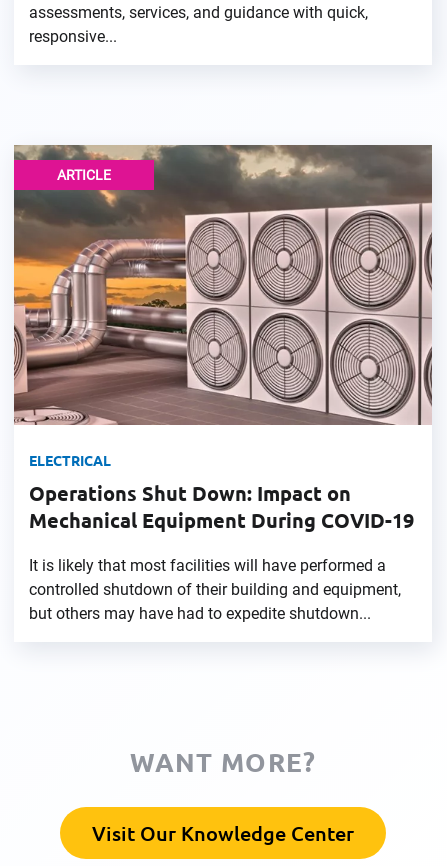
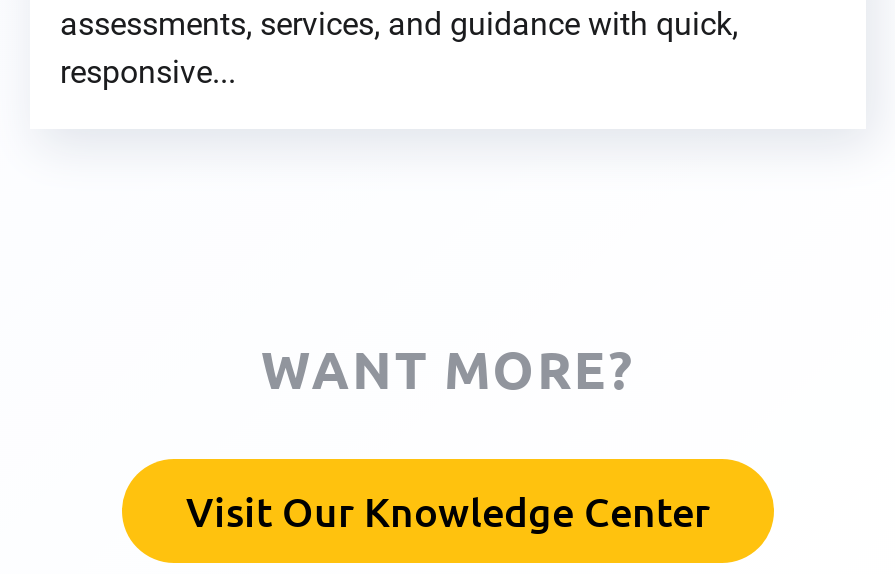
- [image]
- ARTICLE

- ELECTRICAL
- Operations Shut Down: Impact on
- Mechanical Equipment During COVID-19
- It is likely that most facilities will have performed a
- controlled shutdown of their building and equipment,
- but others may have had to expedite shutdown...
